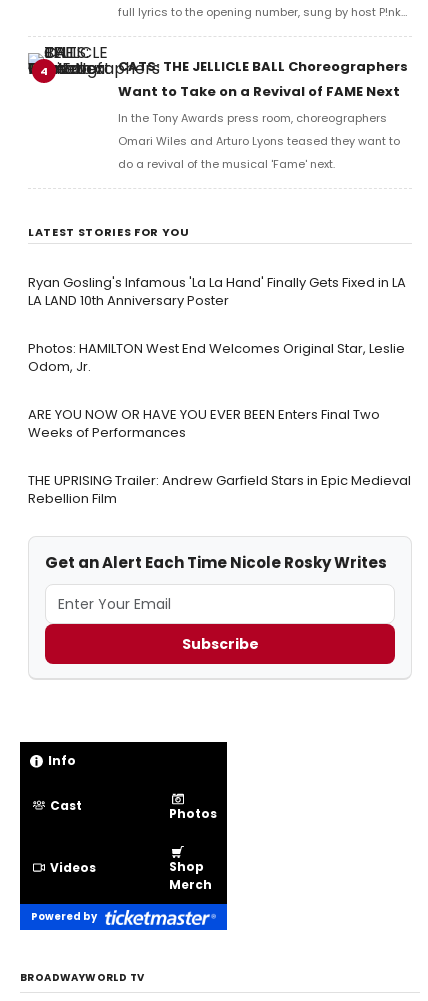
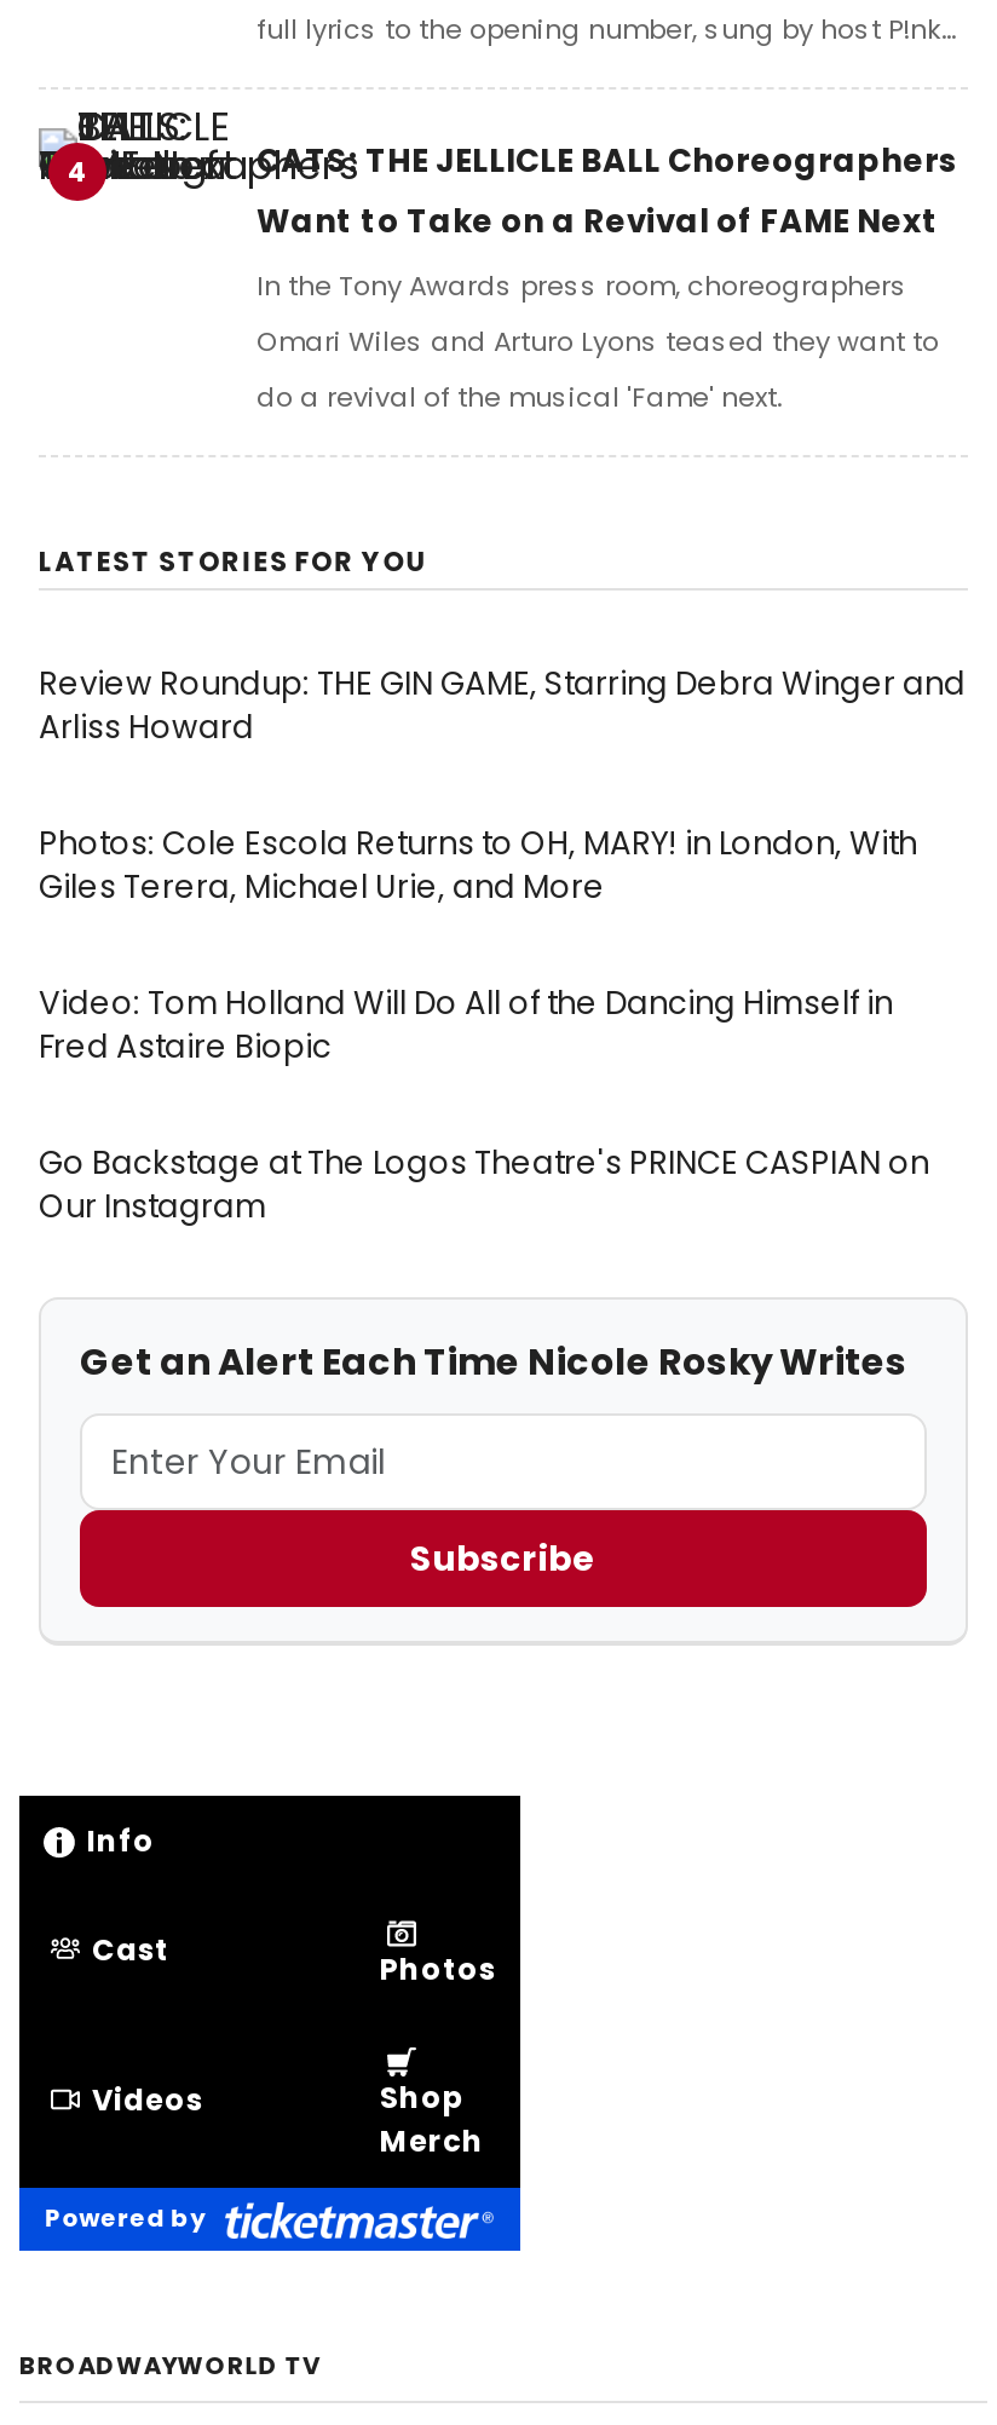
- Ryan Gosling's Infamous 'La La Hand' Finally Gets Fixed in LA
- LA LAND 10th Anniversary Poster
+ Review Roundup: THE GIN GAME, Starring Debra Winger and
+ Arliss Howard

- Photos: HAMILTON West End Welcomes Original Star, Leslie
- Odom, Jr.
+ Photos: Cole Escola Returns to OH, MARY! in London, With
+ Giles Terera, Michael Urie, and More

- ARE YOU NOW OR HAVE YOU EVER BEEN Enters Final Two
- Weeks of Performances
+ Video: Tom Holland Will Do All of the Dancing Himself in
+ Fred Astaire Biopic

- THE UPRISING Trailer: Andrew Garfield Stars in Epic Medieval
- Rebellion Film
+ Go Backstage at The Logos Theatre's PRINCE CASPIAN on
+ Our Instagram
